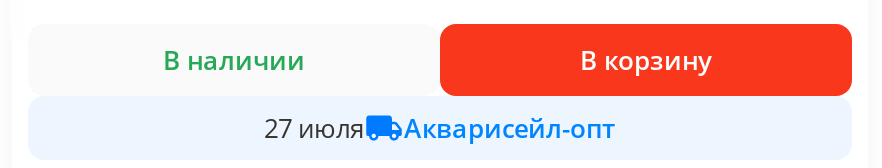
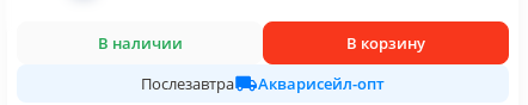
- 27 июля
+ Послезавтра
